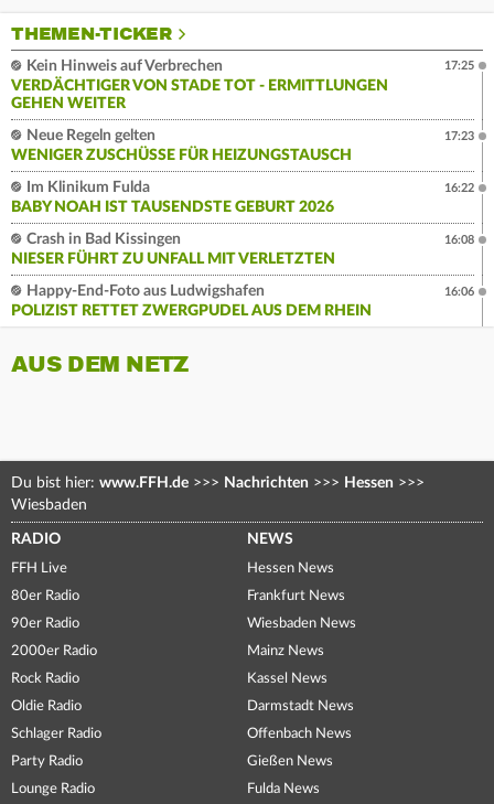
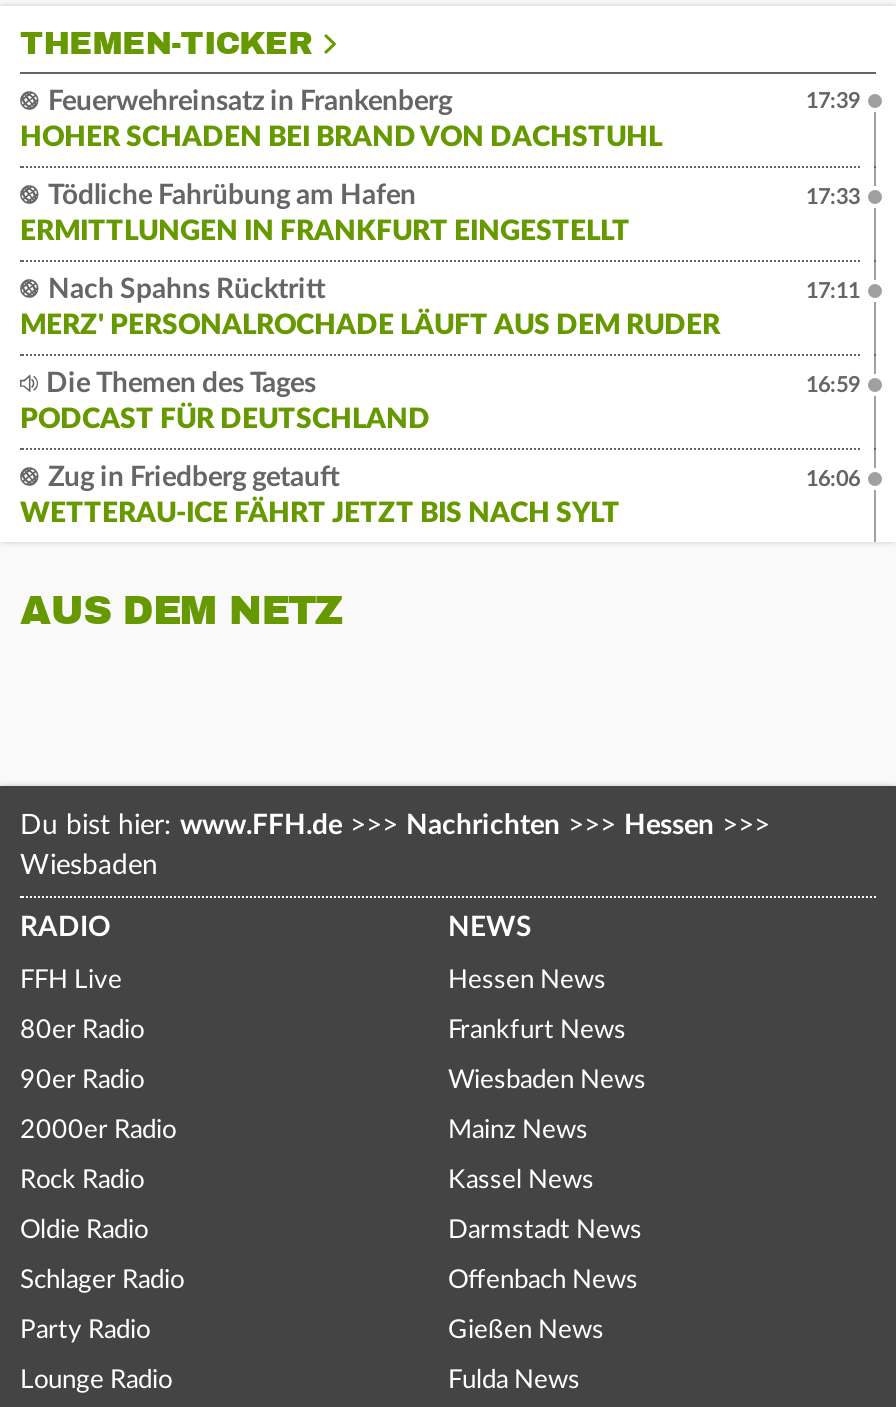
- Kein Hinweis auf Verbrechen
- VERDÄCHTIGER VON STADE TOT - ERMITTLUNGEN
- GEHEN WEITER
+ Feuerwehreinsatz in Frankenberg
+ HOHER SCHADEN BEI BRAND VON DACHSTUHL

- 17:25
+ 17:39

- Neue Regeln gelten
- WENIGER ZUSCHÜSSE FÜR HEIZUNGSTAUSCH
+ Tödliche Fahrübung am Hafen
+ ERMITTLUNGEN IN FRANKFURT EINGESTELLT

- 17:23
+ 17:33

- Im Klinikum Fulda
- BABY NOAH IST TAUSENDSTE GEBURT 2026
+ Nach Spahns Rücktritt
+ MERZ' PERSONALROCHADE LÄUFT AUS DEM RUDER

- 16:22
+ 17:11

- Crash in Bad Kissingen
- NIESER FÜHRT ZU UNFALL MIT VERLETZTEN
+ Die Themen des Tages
+ PODCAST FÜR DEUTSCHLAND

- 16:08
+ 16:59

- Happy-End-Foto aus Ludwigshafen
- POLIZIST RETTET ZWERGPUDEL AUS DEM RHEIN
+ Zug in Friedberg getauft
+ WETTERAU-ICE FÄHRT JETZT BIS NACH SYLT
